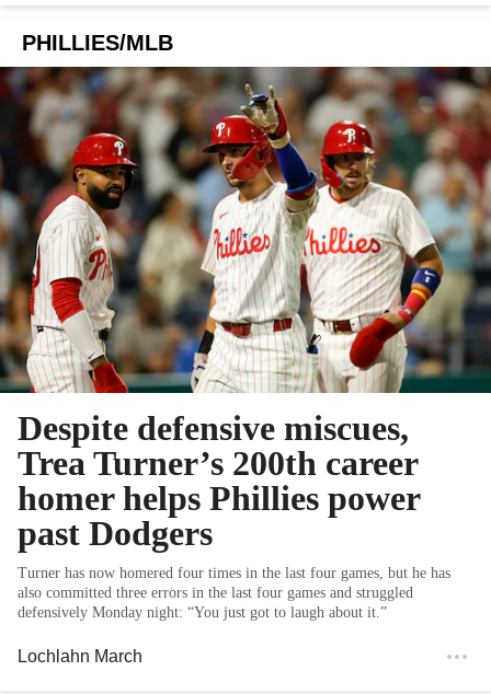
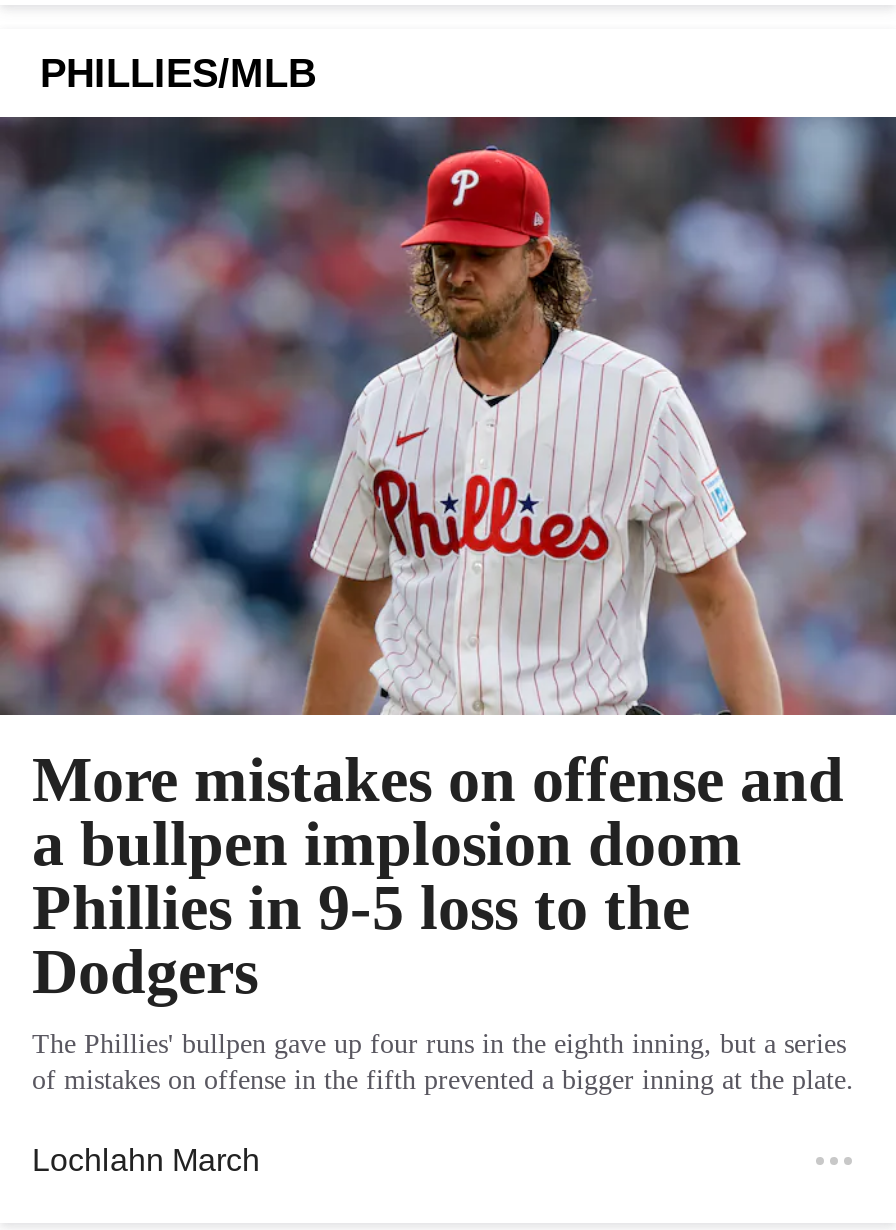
- [image]
- Despite defensive miscues,
- Trea Turner’s 200th career
- homer helps Phillies power
- past Dodgers
- Turner has now homered four times in the last four games, but he has
- also committed three errors in the last four games and struggled
- defensively Monday night: “You just got to laugh about it.”
+ [image]
+ More mistakes on offense and
+ a bullpen implosion doom
+ Phillies in 9-5 loss to the
+ Dodgers
+ The Phillies' bullpen gave up four runs in the eighth inning, but a series
+ of mistakes on offense in the fifth prevented a bigger inning at the plate.
